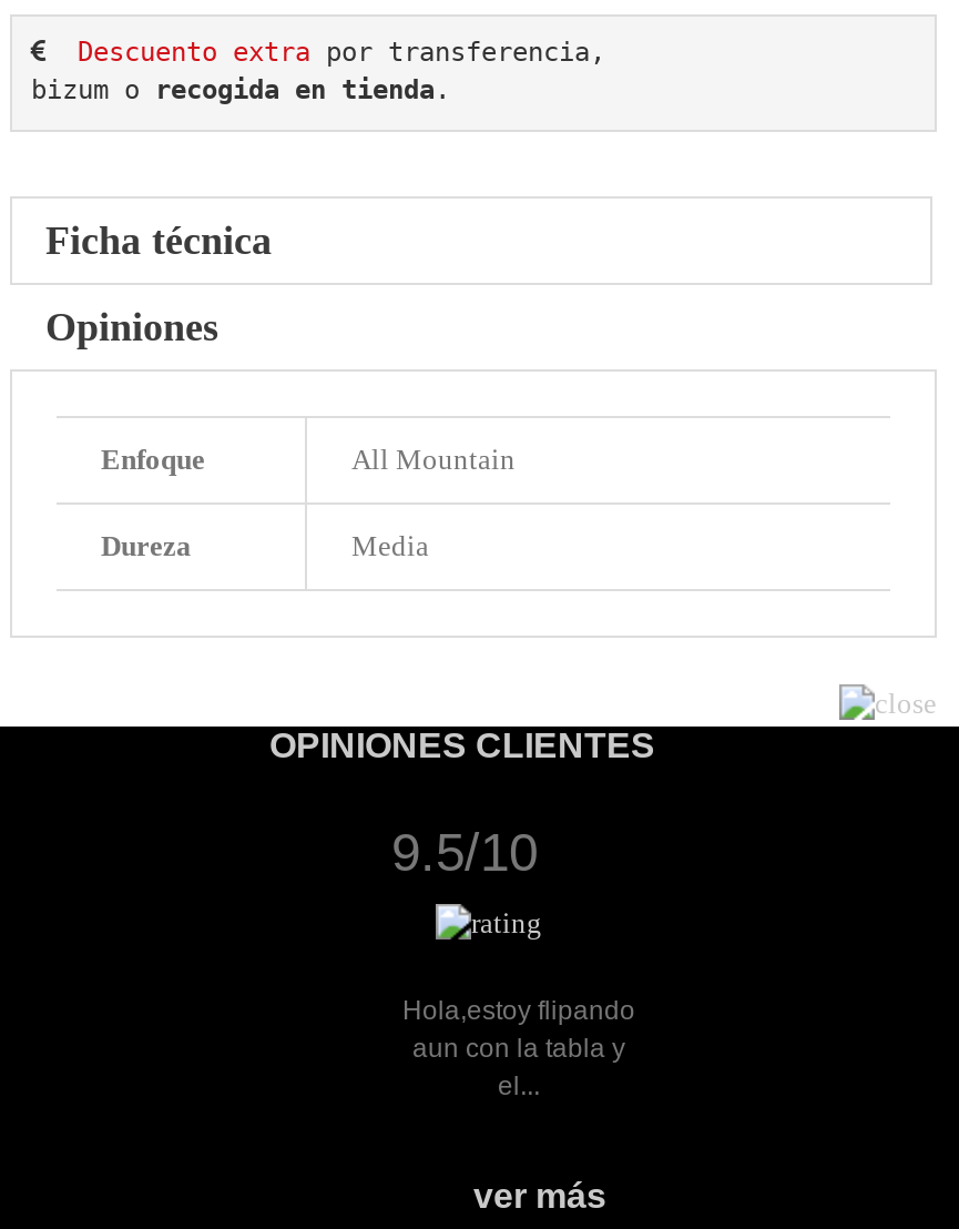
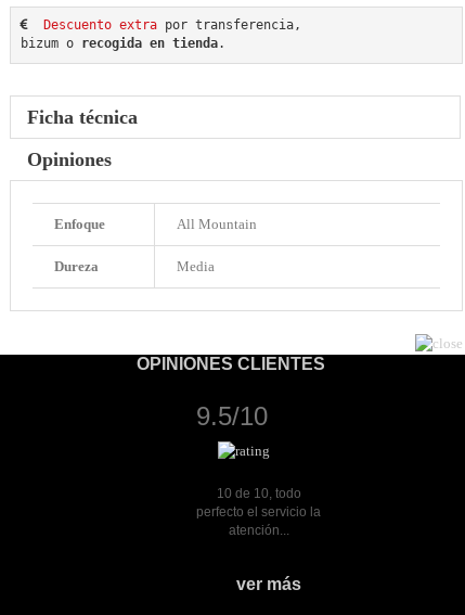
- Hola,estoy flipando
- aun con la tabla y
- el...
+ 10 de 10, todo
+ perfecto el servicio la
+ atención...
